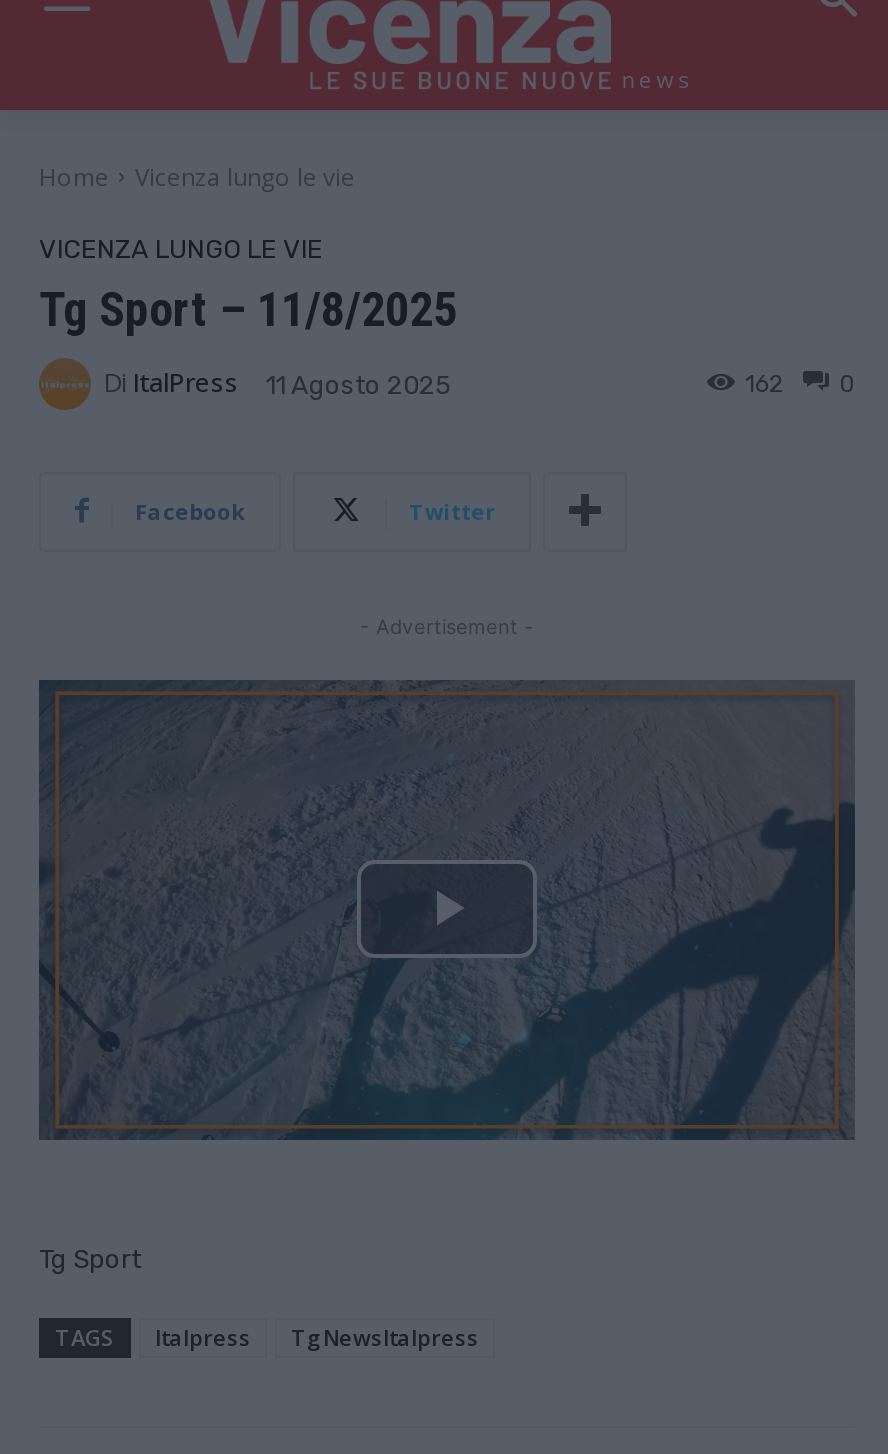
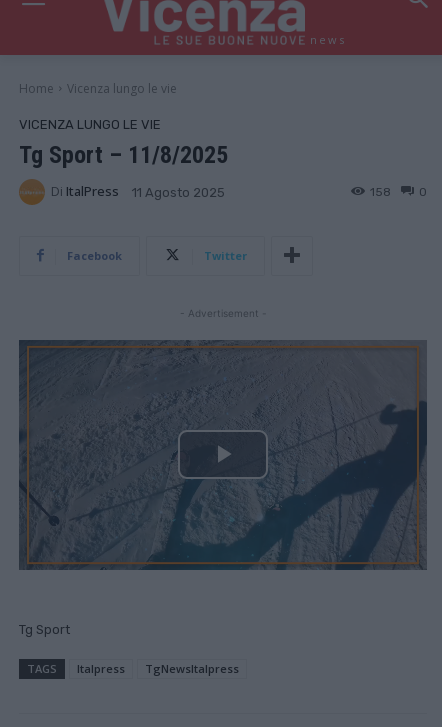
- 162 0
+ 158 0
